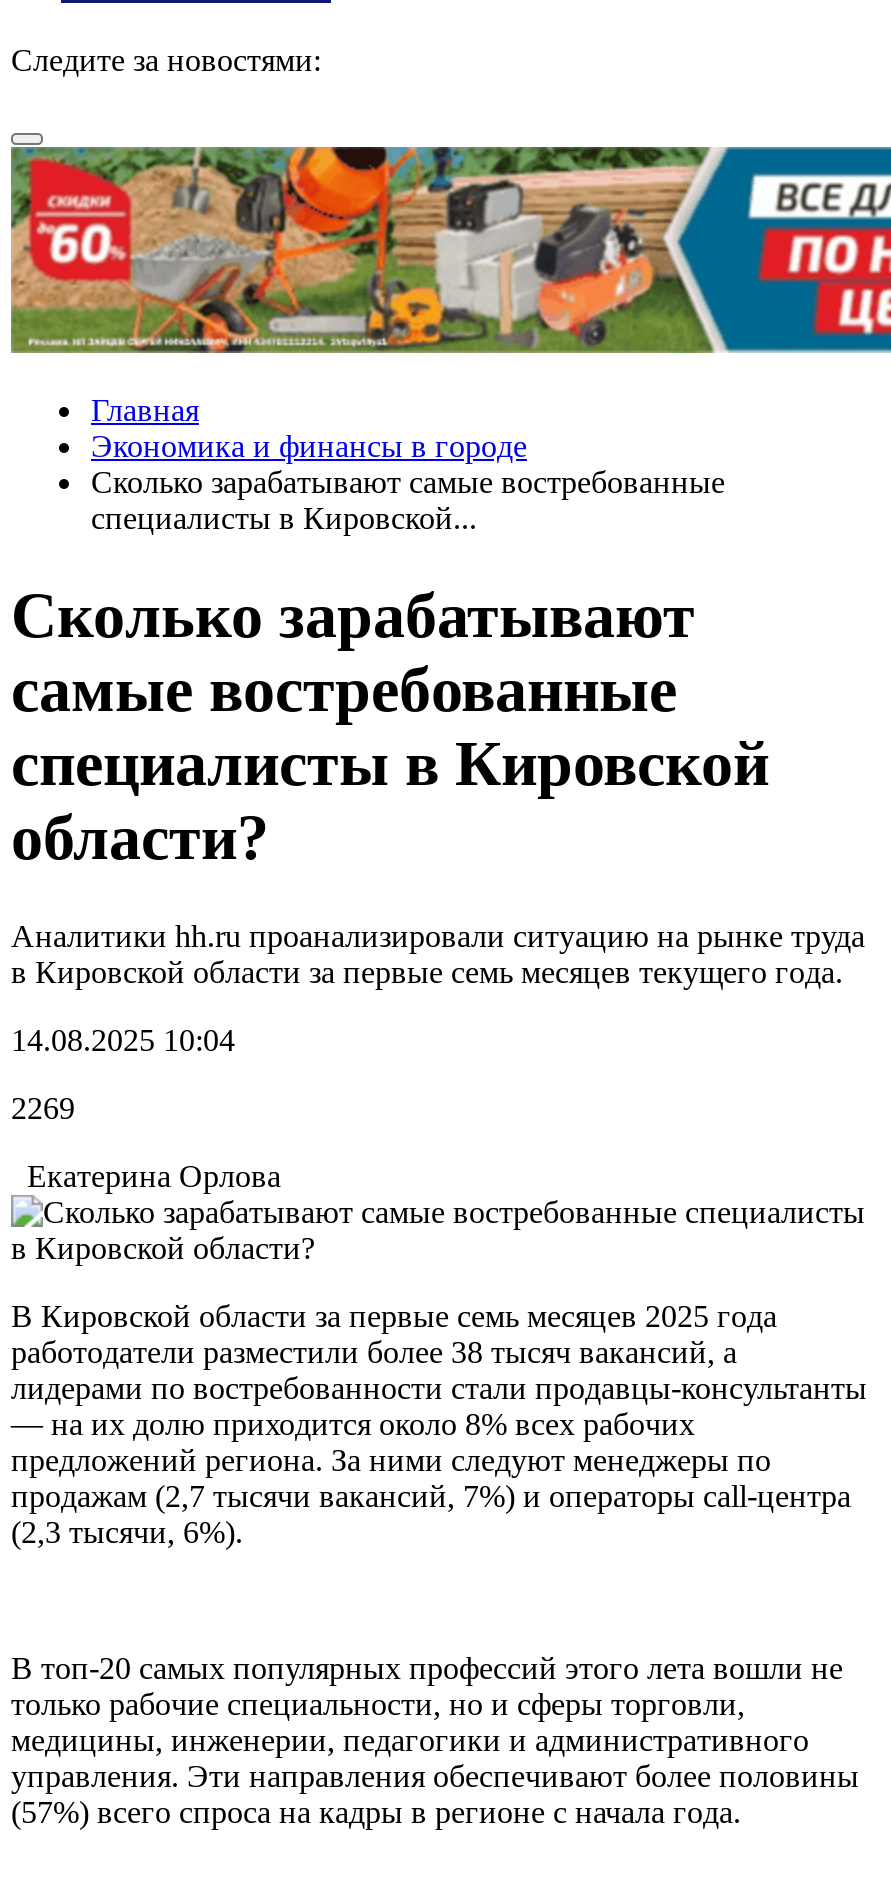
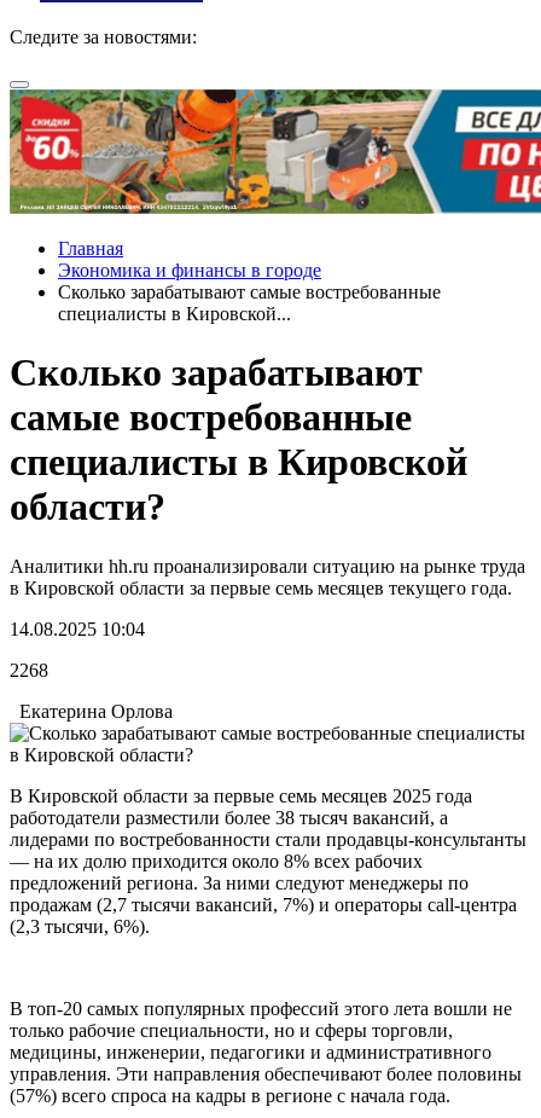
- 2269
+ 2268
